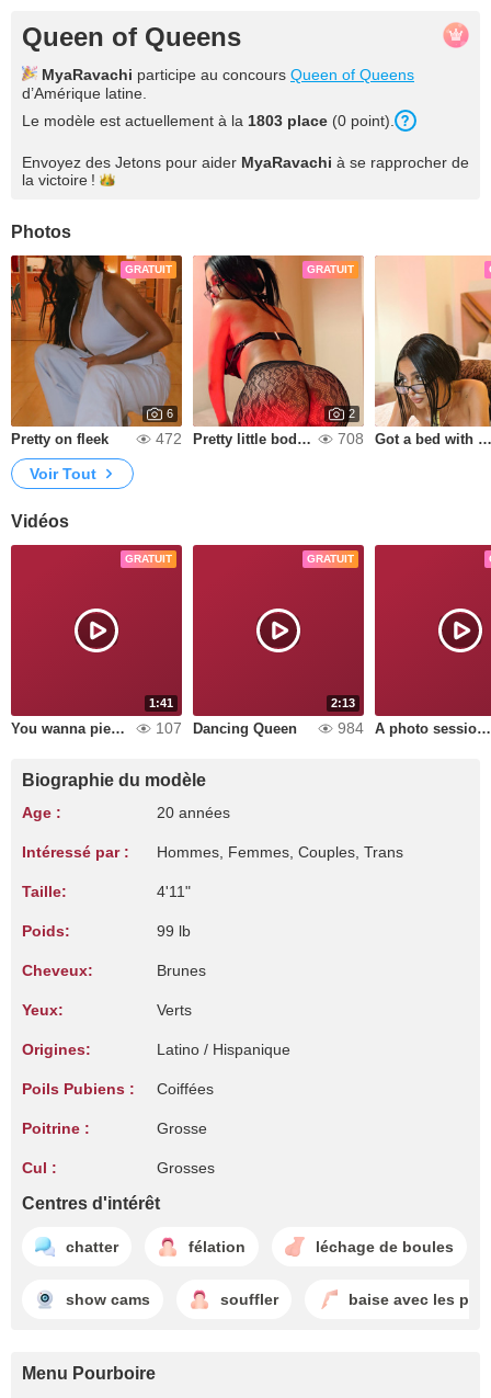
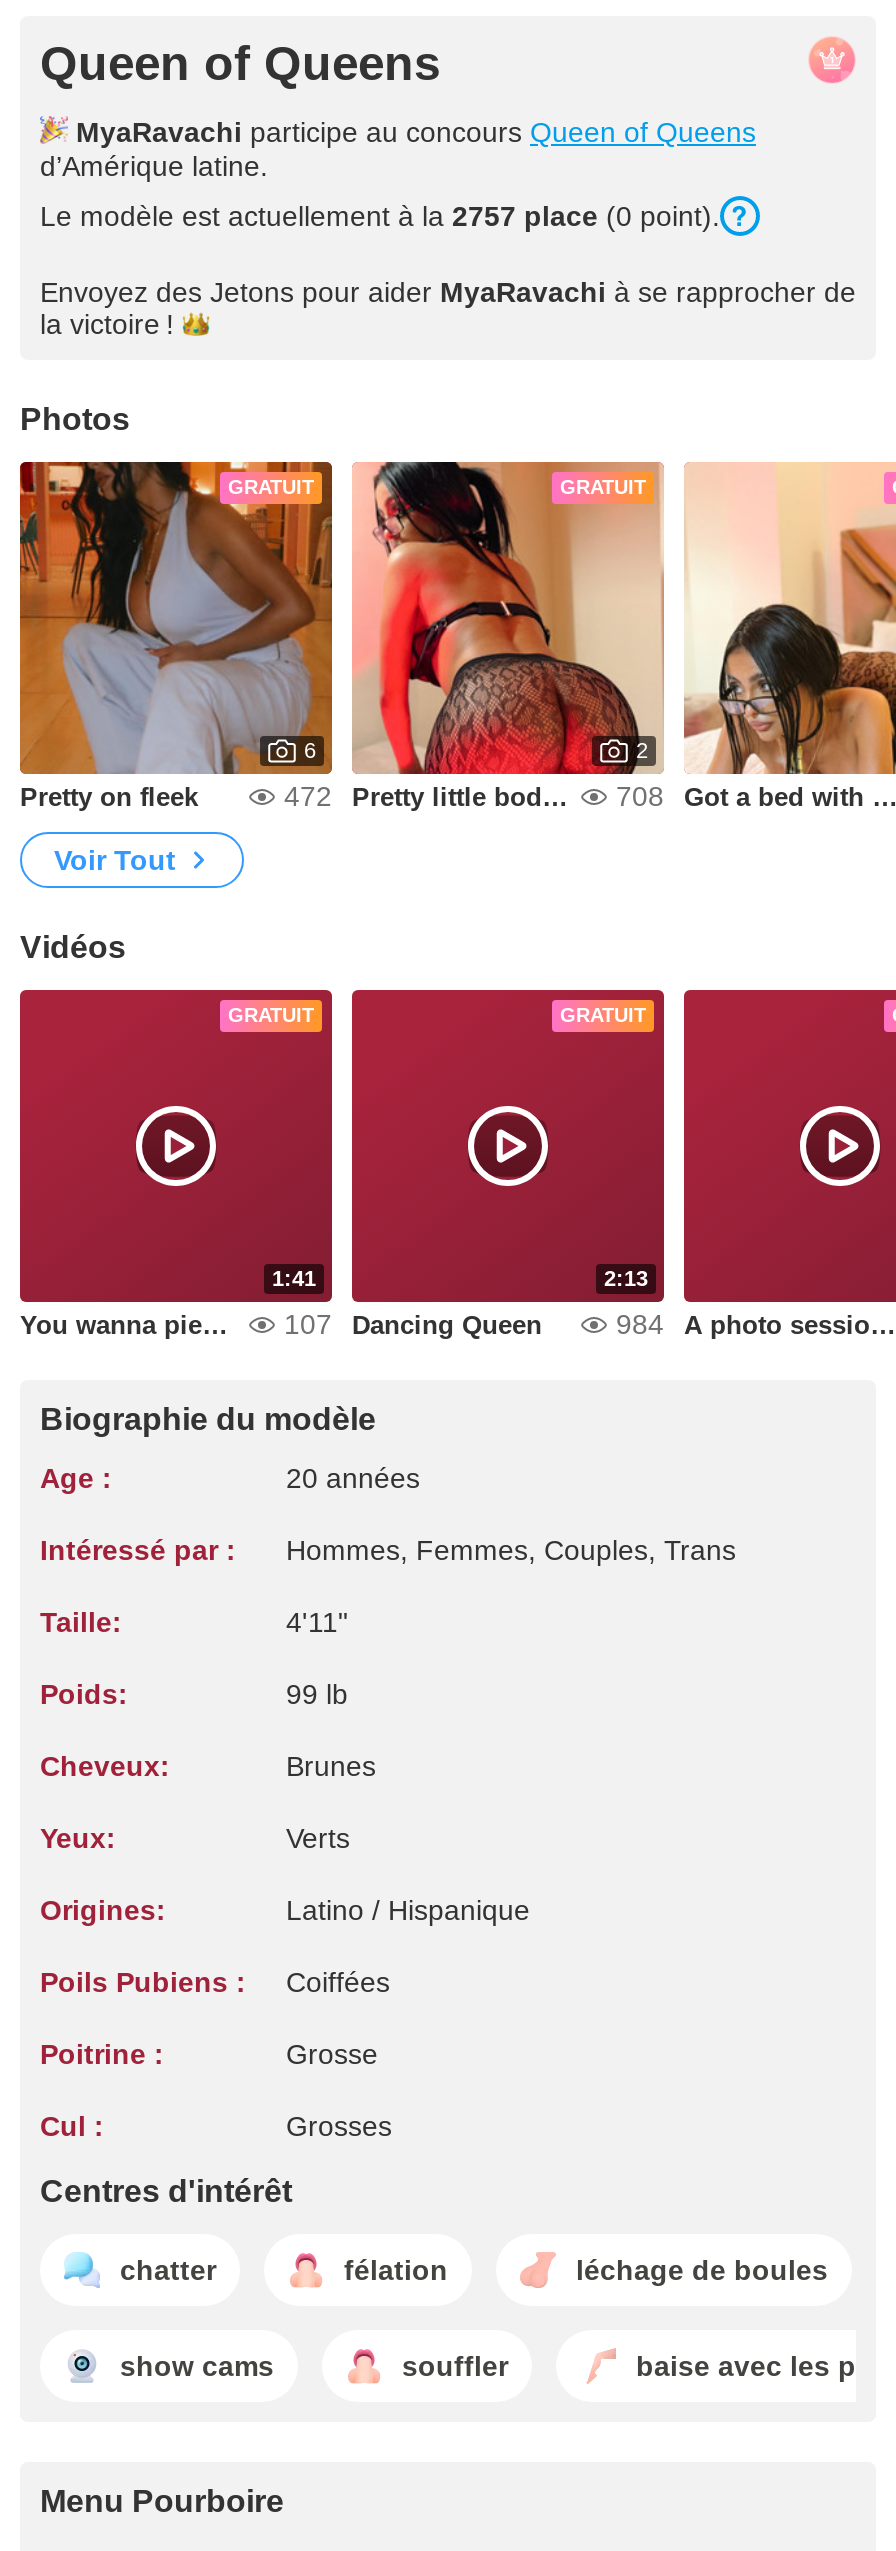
- Le modèle est actuellement à la 1803 place (0 point).
+ Le modèle est actuellement à la 2757 place (0 point).
